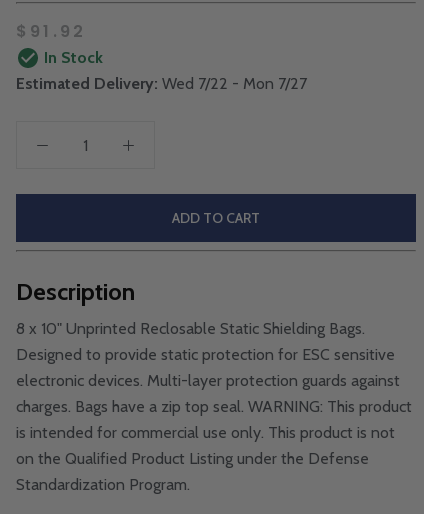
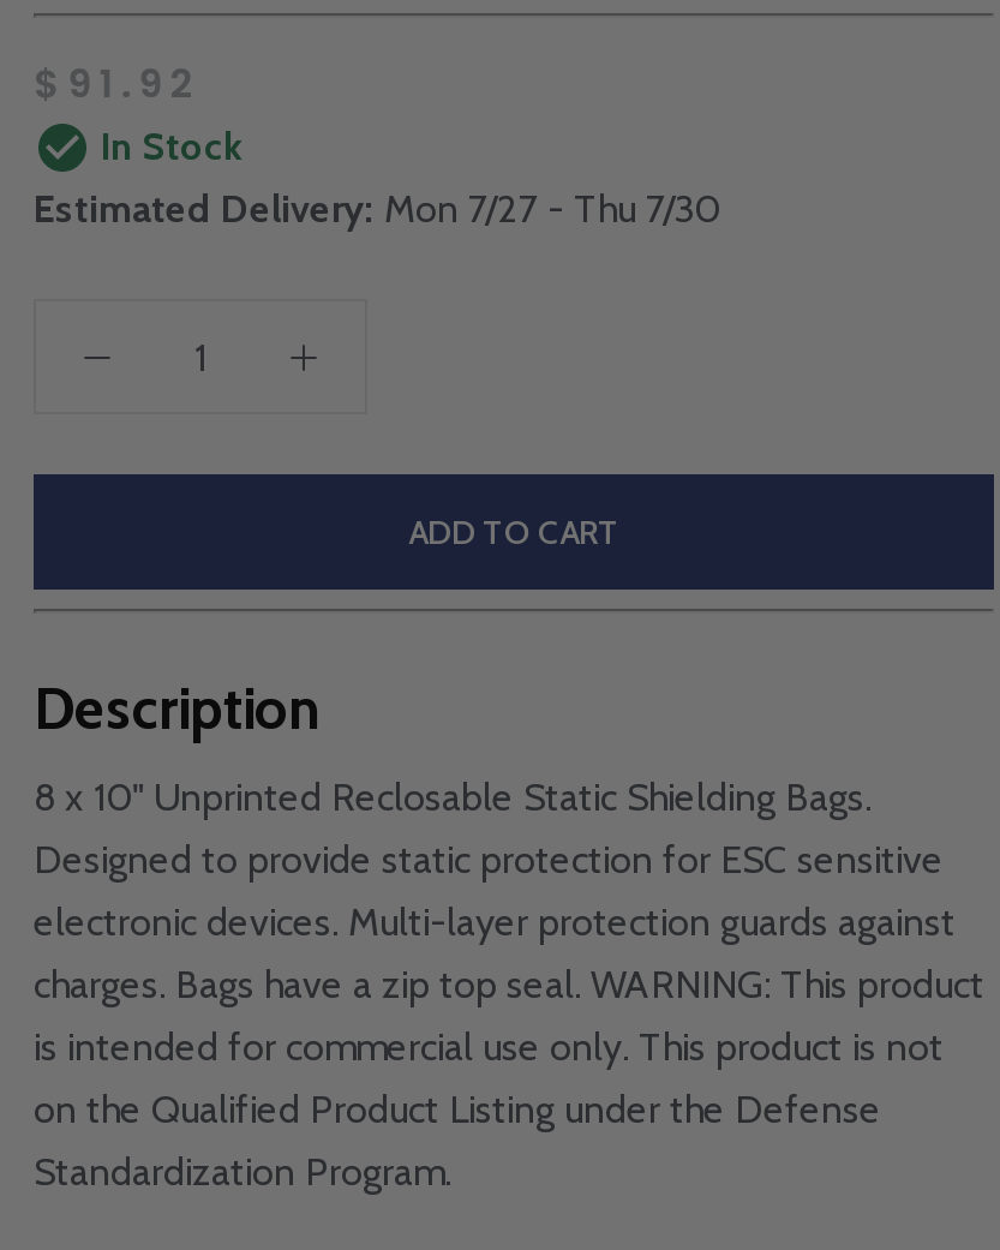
- Estimated Delivery: Wed 7/22 - Mon 7/27
+ Estimated Delivery: Mon 7/27 - Thu 7/30
